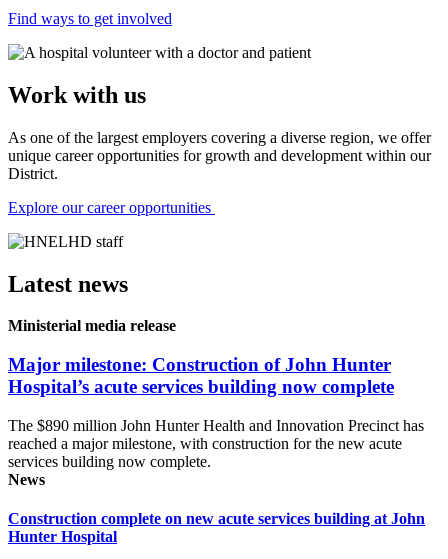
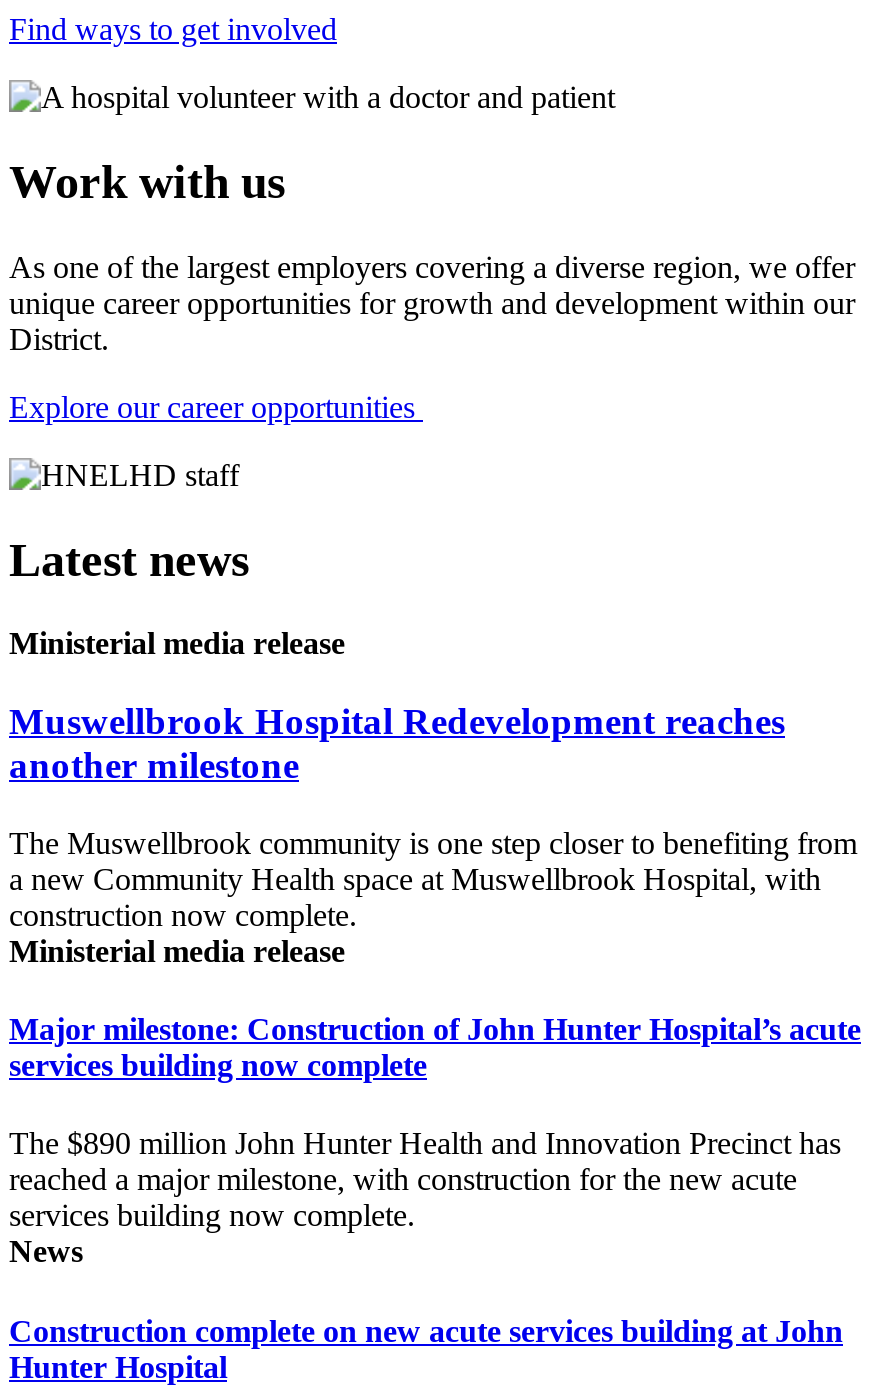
- Major milestone: Construction of John Hunter
- Hospital’s acute services building now complete
+ Muswellbrook Hospital Redevelopment reaches
+ another milestone
+ The Muswellbrook community is one step closer to benefiting from
+ a new Community Health space at Muswellbrook Hospital, with
+ construction now complete.
+ Ministerial media release
+ Major milestone: Construction of John Hunter Hospital’s acute
+ services building now complete
